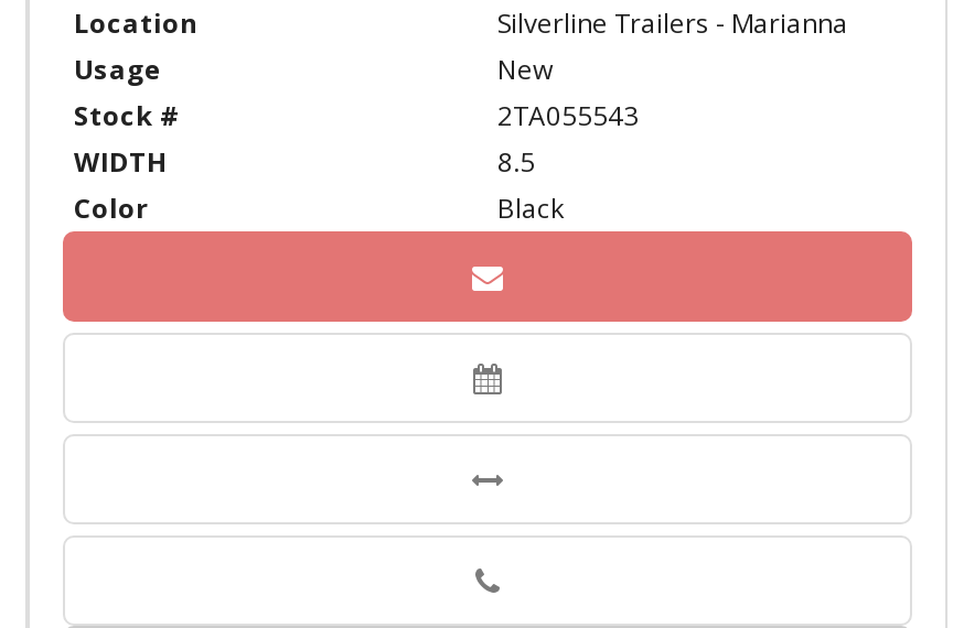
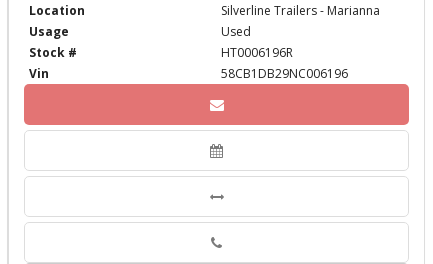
- New
+ Used

- 2TA055543
- WIDTH
- 8.5
- Color
- Black
+ HT0006196R
+ Vin
+ 58CB1DB29NC006196
